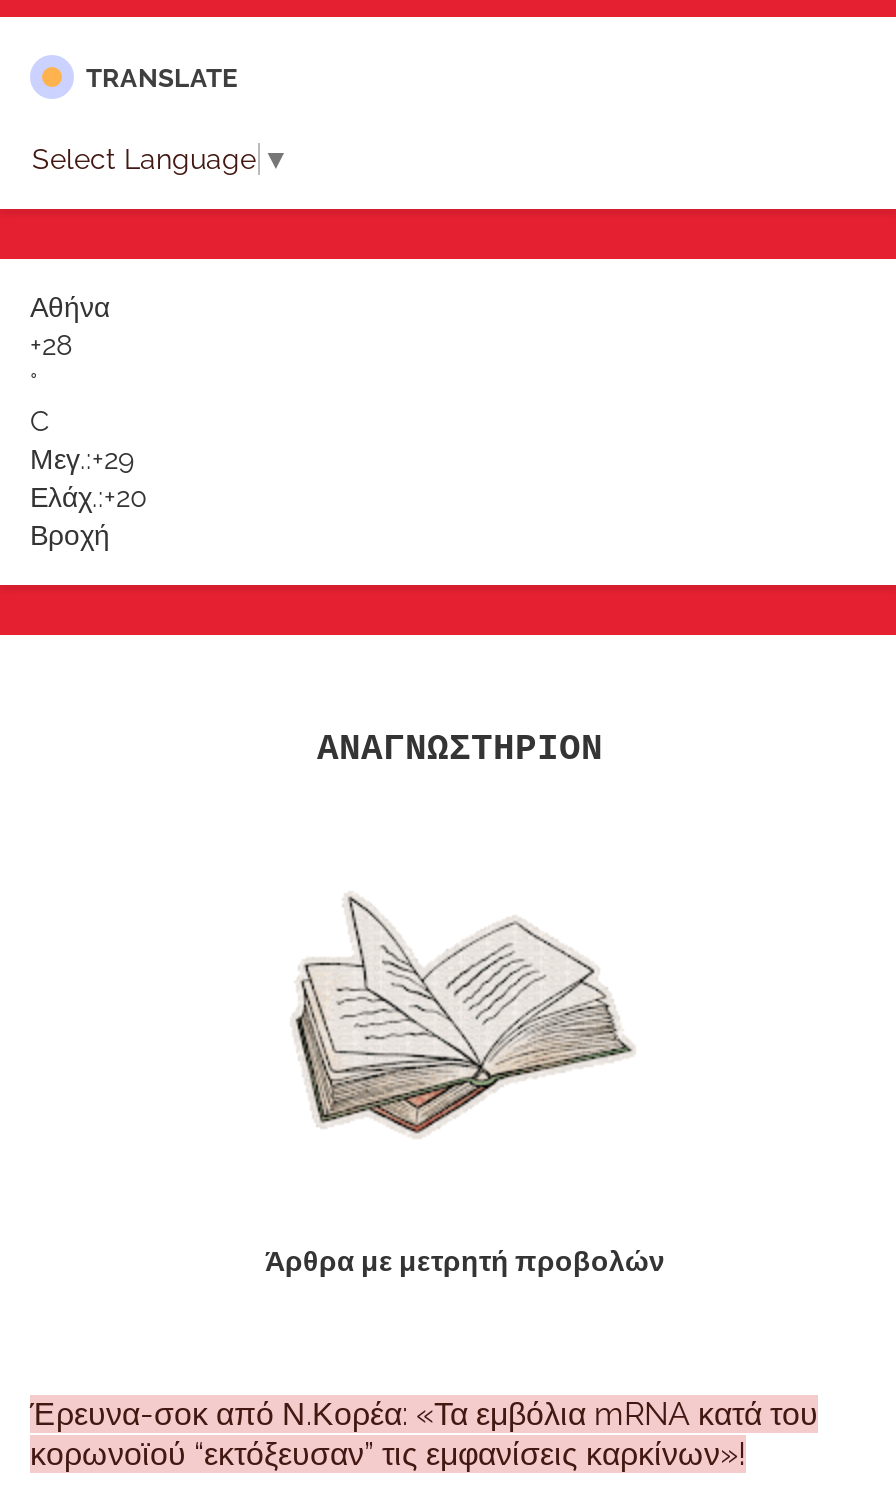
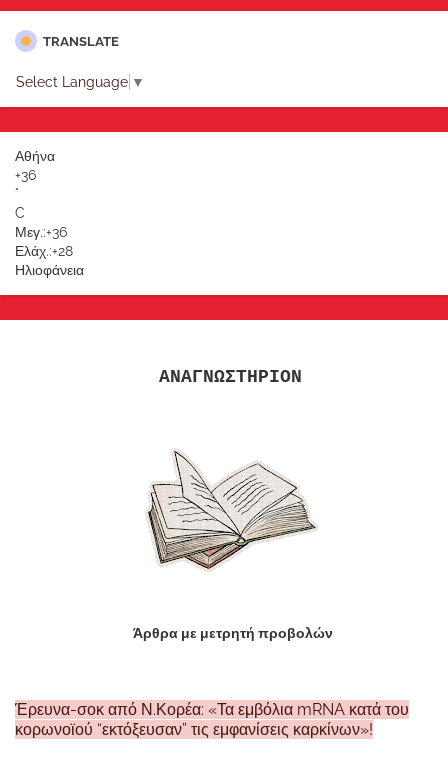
- +28
+ +36

- Μεγ.:+29
- Ελάχ.:+20
- Βροχή
+ Μεγ.:+36
+ Ελάχ.:+28
+ Ηλιοφάνεια
